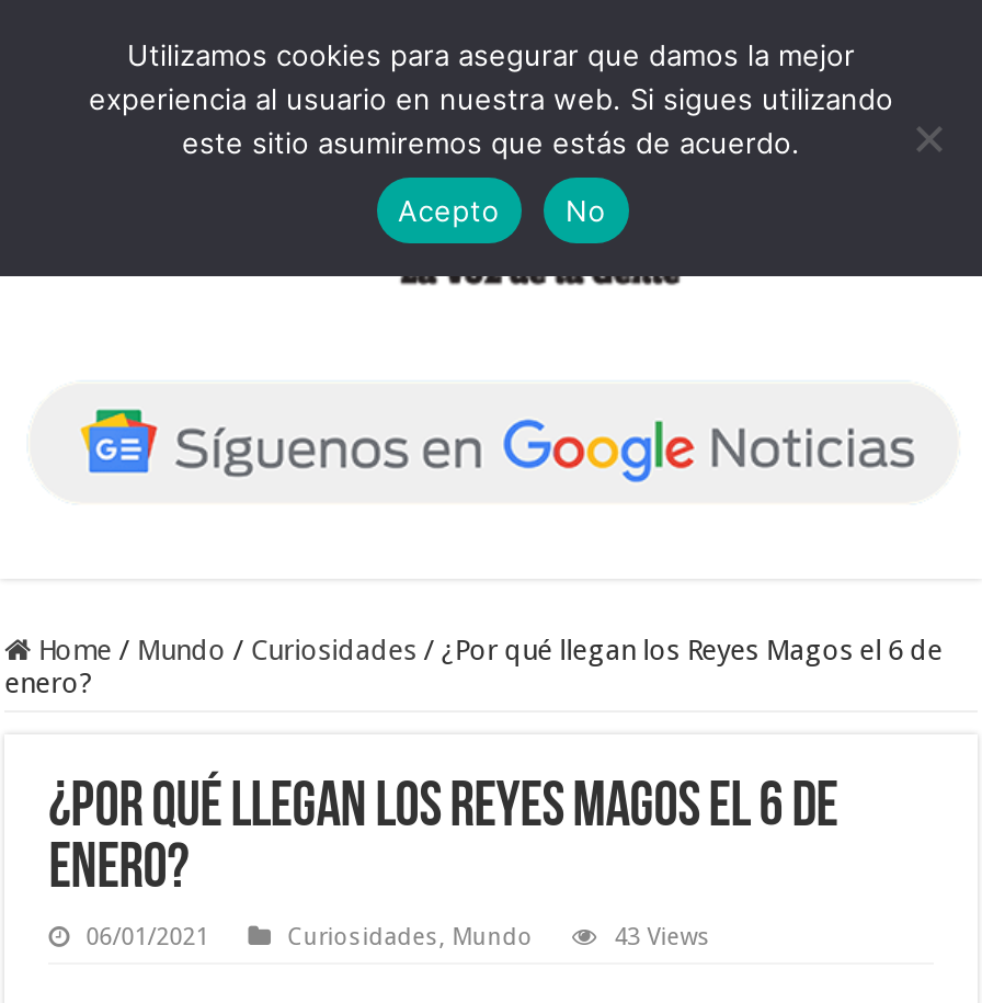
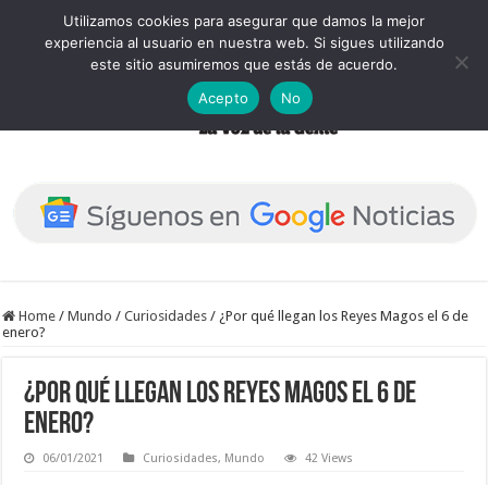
- 43 Views
+ 42 Views
